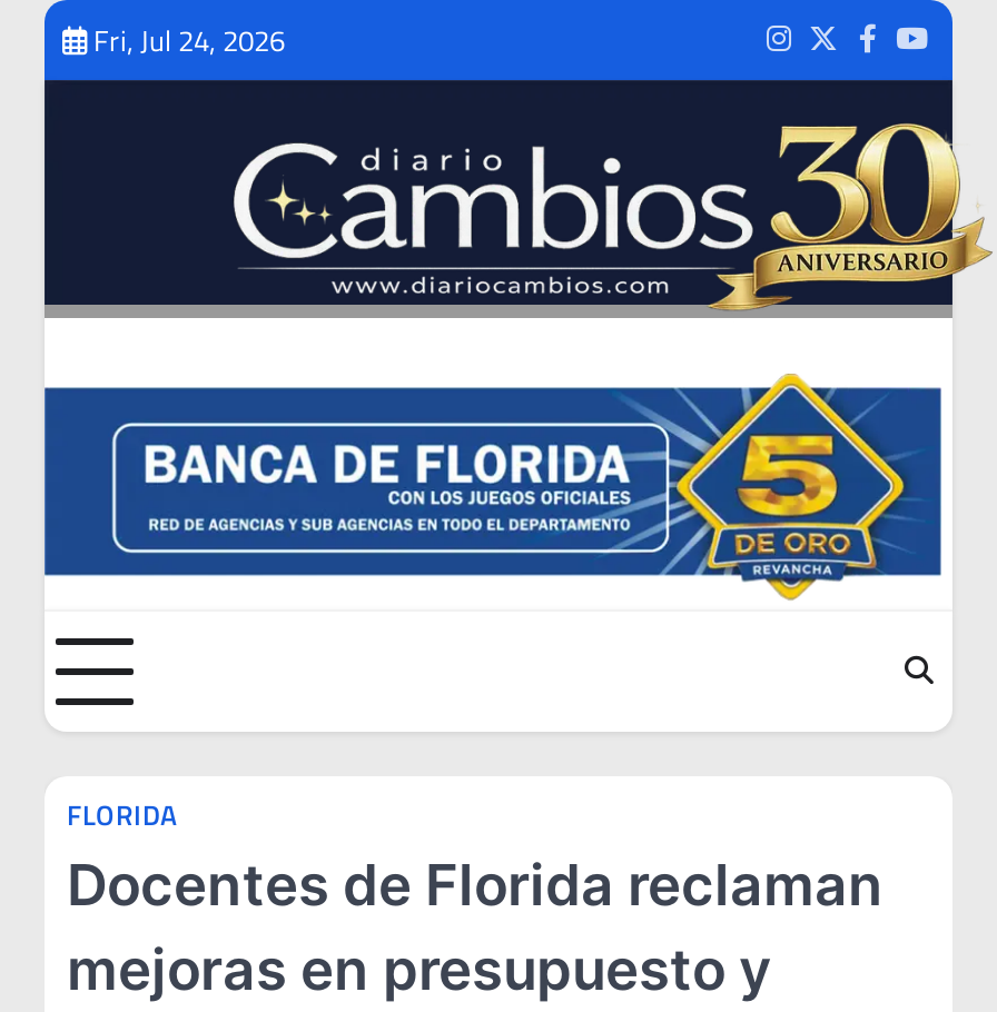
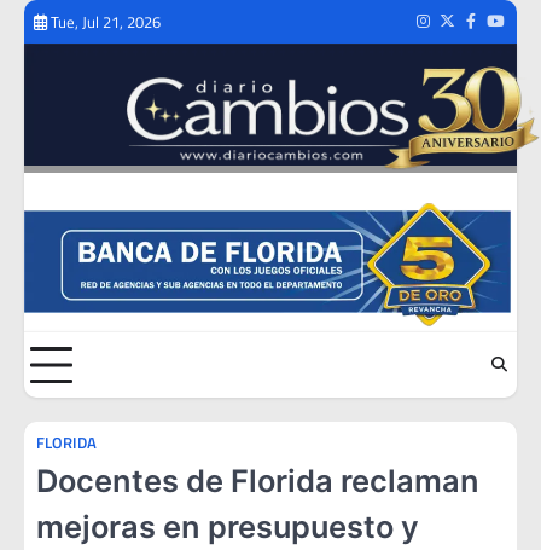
- Fri, Jul 24, 2026
+ Tue, Jul 21, 2026
